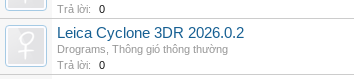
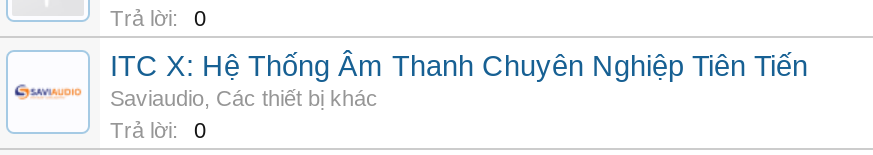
+ [image]

- Leica Cyclone 3DR 2026.0.2
- Drograms, Thông gió thông thường
+ ITC X: Hệ Thống Âm Thanh Chuyên Nghiệp Tiên Tiến
+ Saviaudio, Các thiết bị khác
